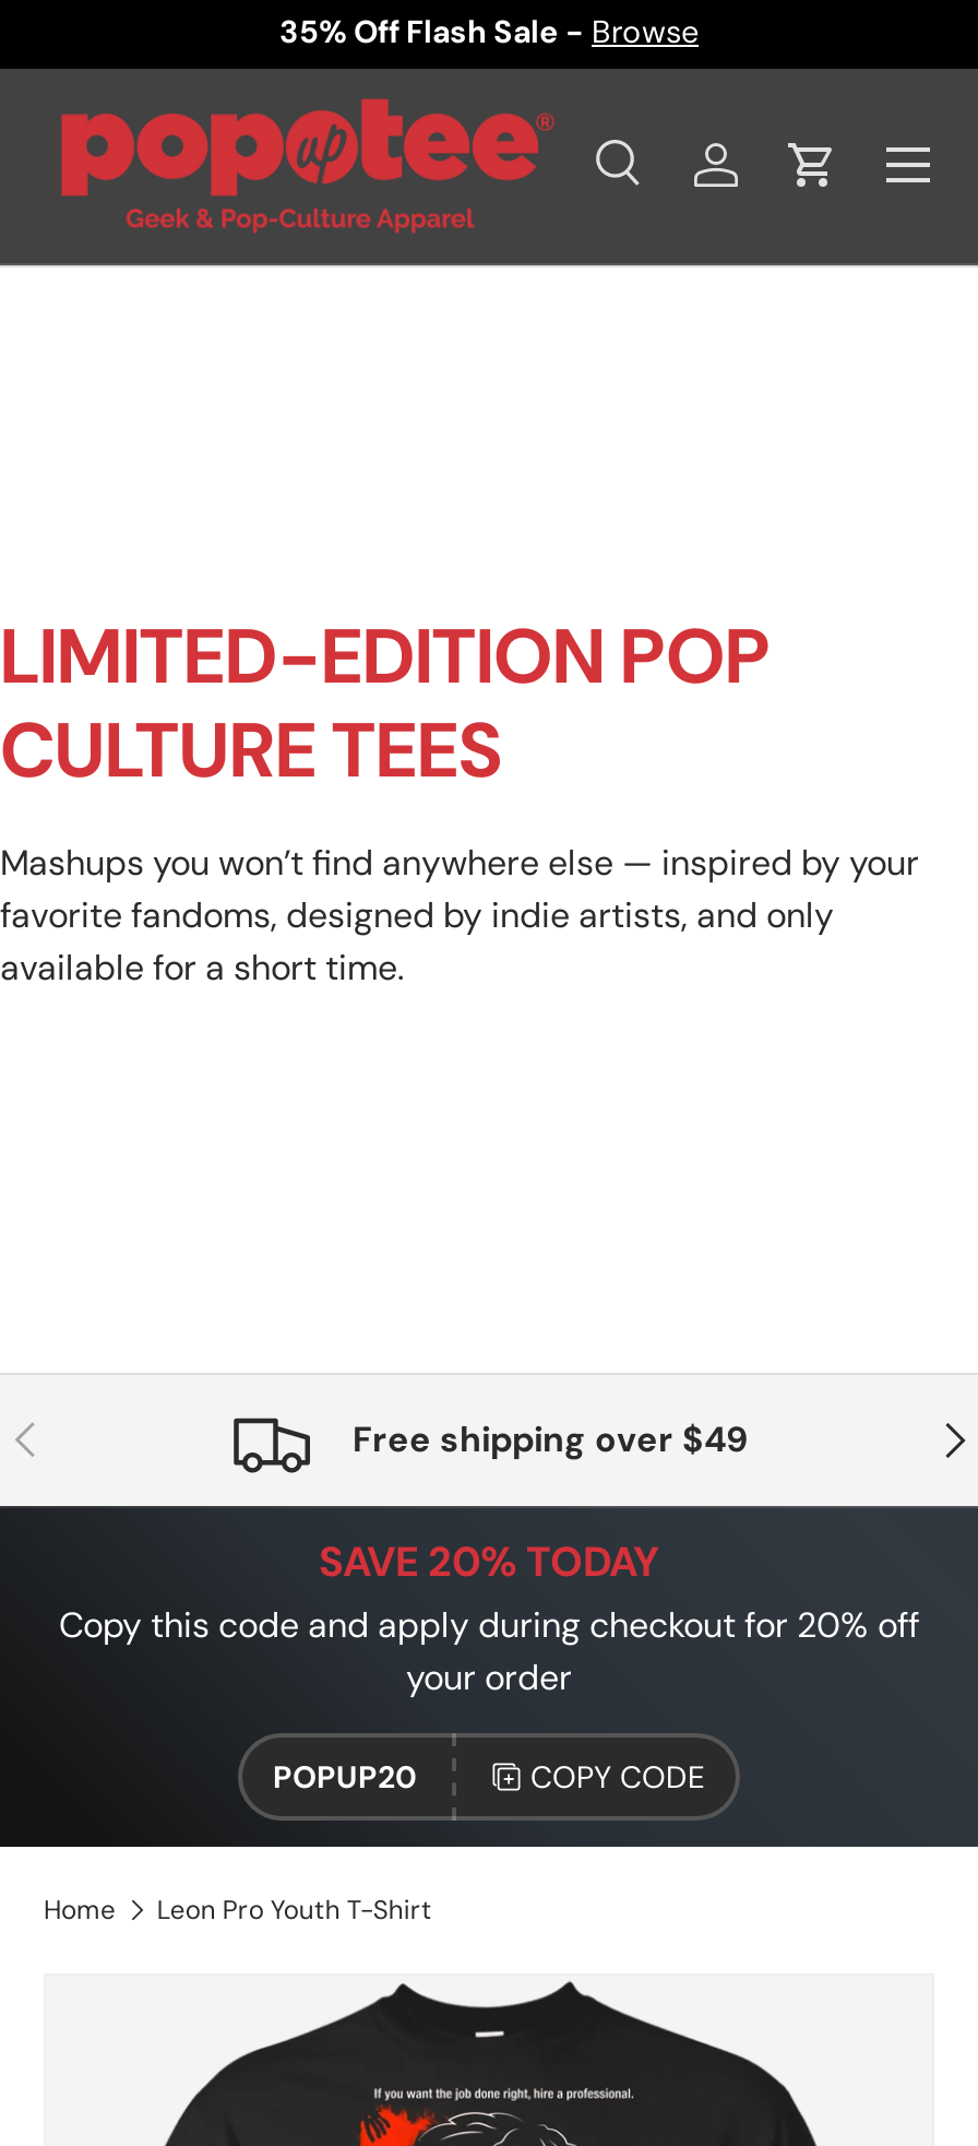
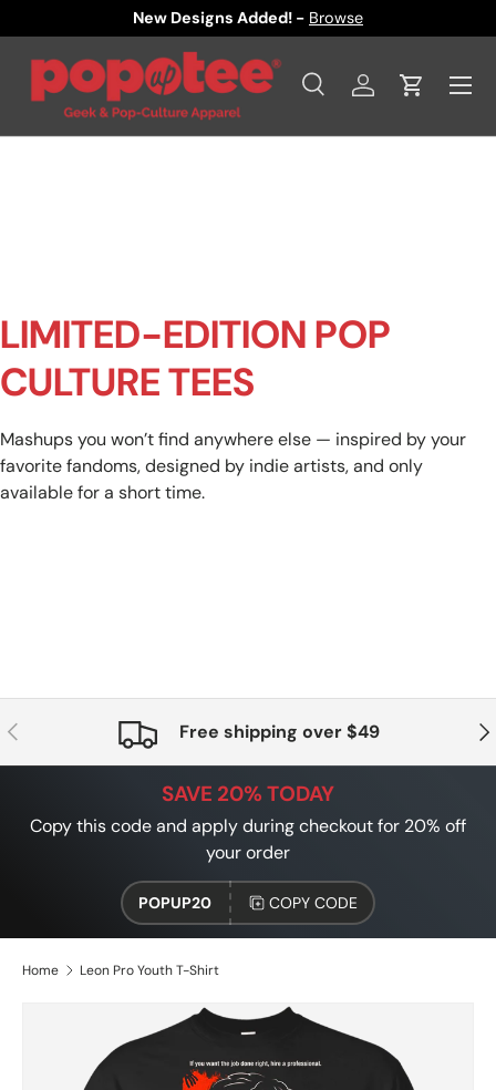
- 35% Off Flash Sale - Browse
+ New Designs Added! - Browse
